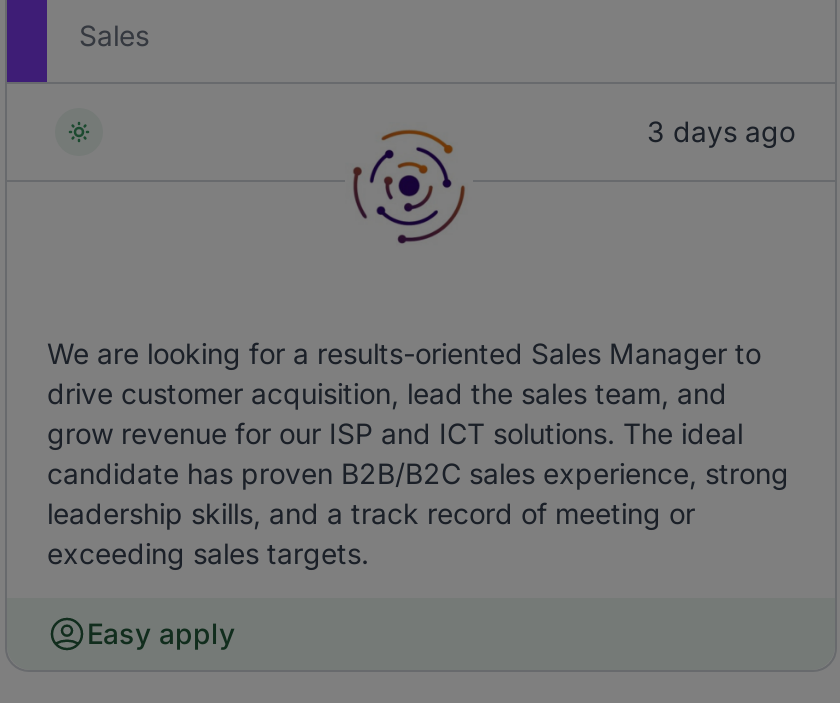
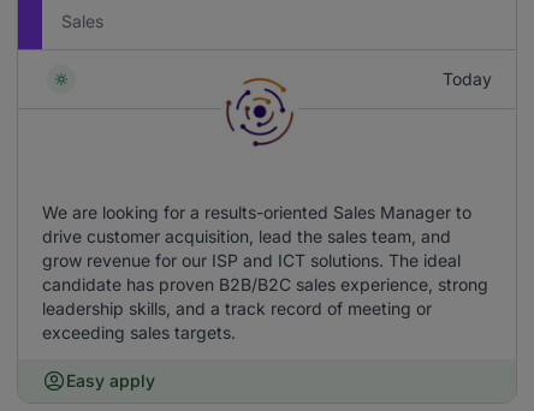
- 3 days ago
+ Today
